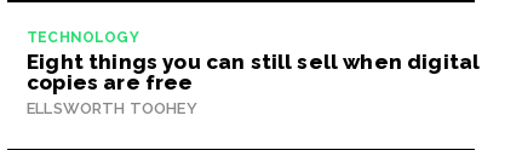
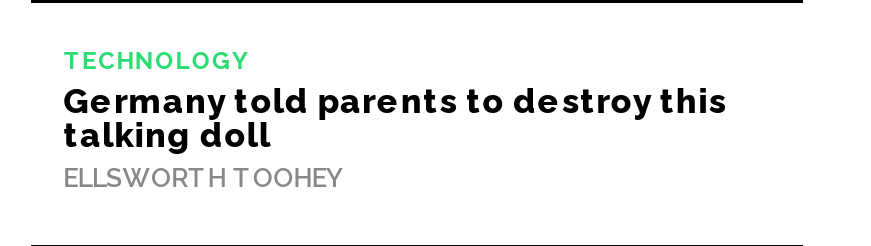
- Eight things you can still sell when digital
- copies are free
+ Germany told parents to destroy this
+ talking doll
